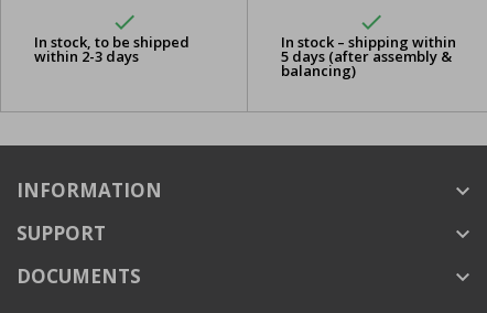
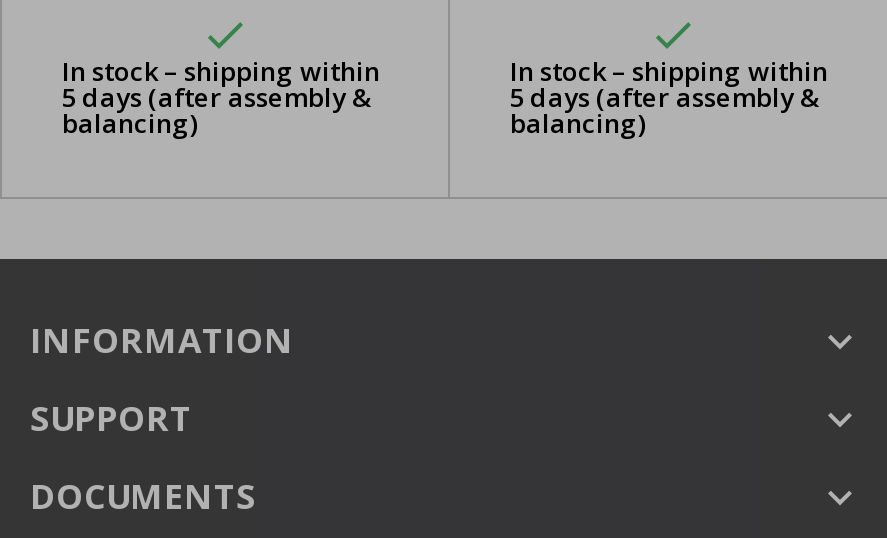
- In stock, to be shipped
- within 2-3 days
+ In stock – shipping within
+ 5 days (after assembly &
+ balancing)
